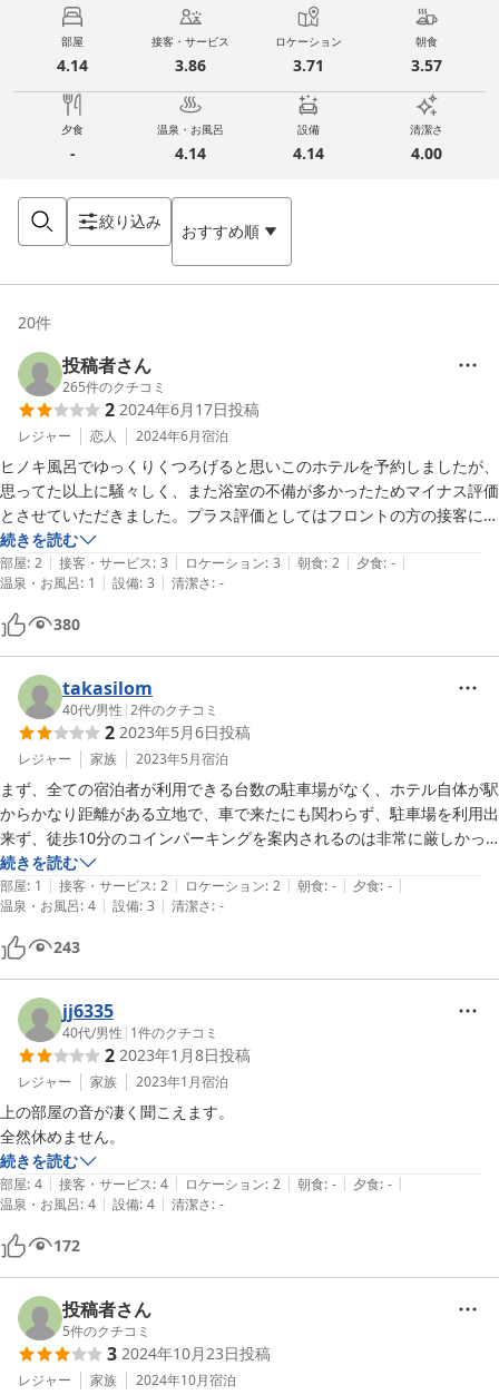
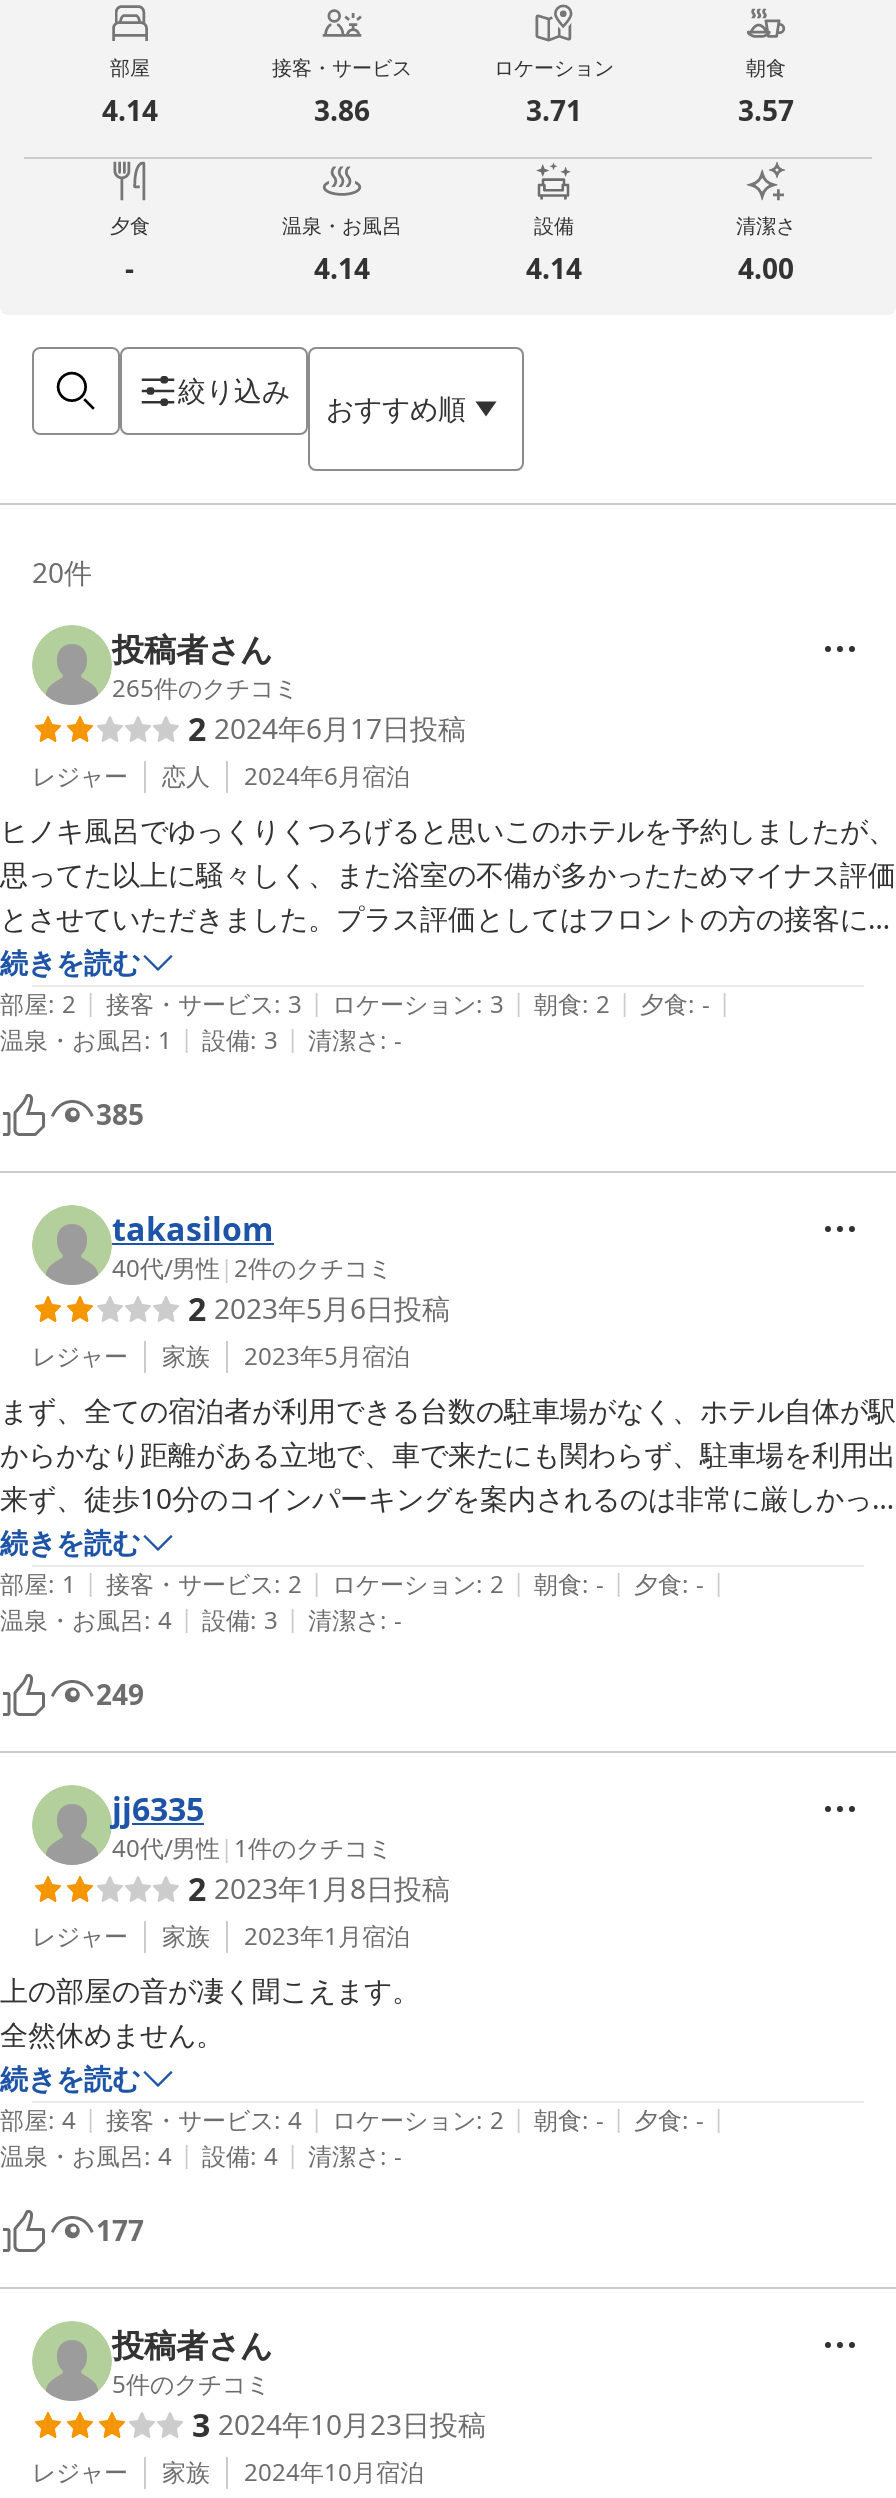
- 380
+ 385

- 243
+ 249

- 172
+ 177
